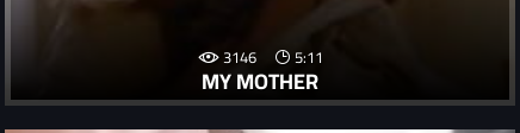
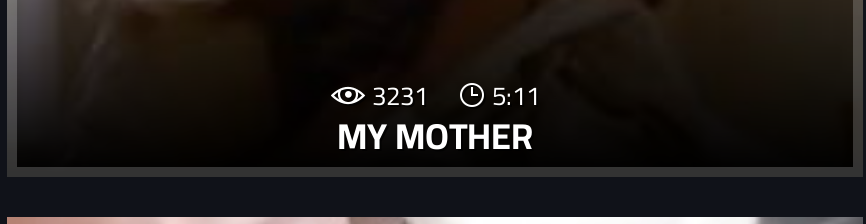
- 3146 5:11
+ 3231 5:11
